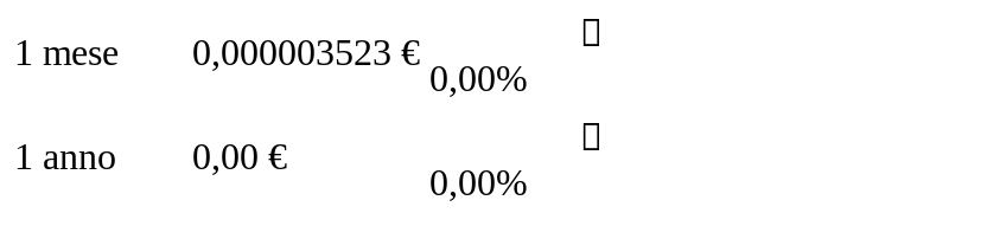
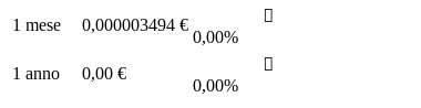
- 1 mese 0,000003523 €
+ 1 mese 0,000003494 €
